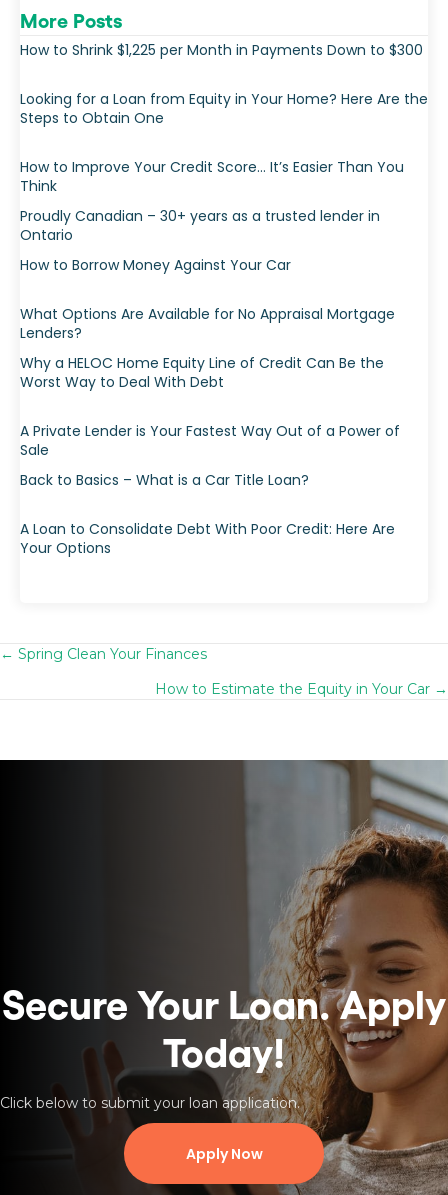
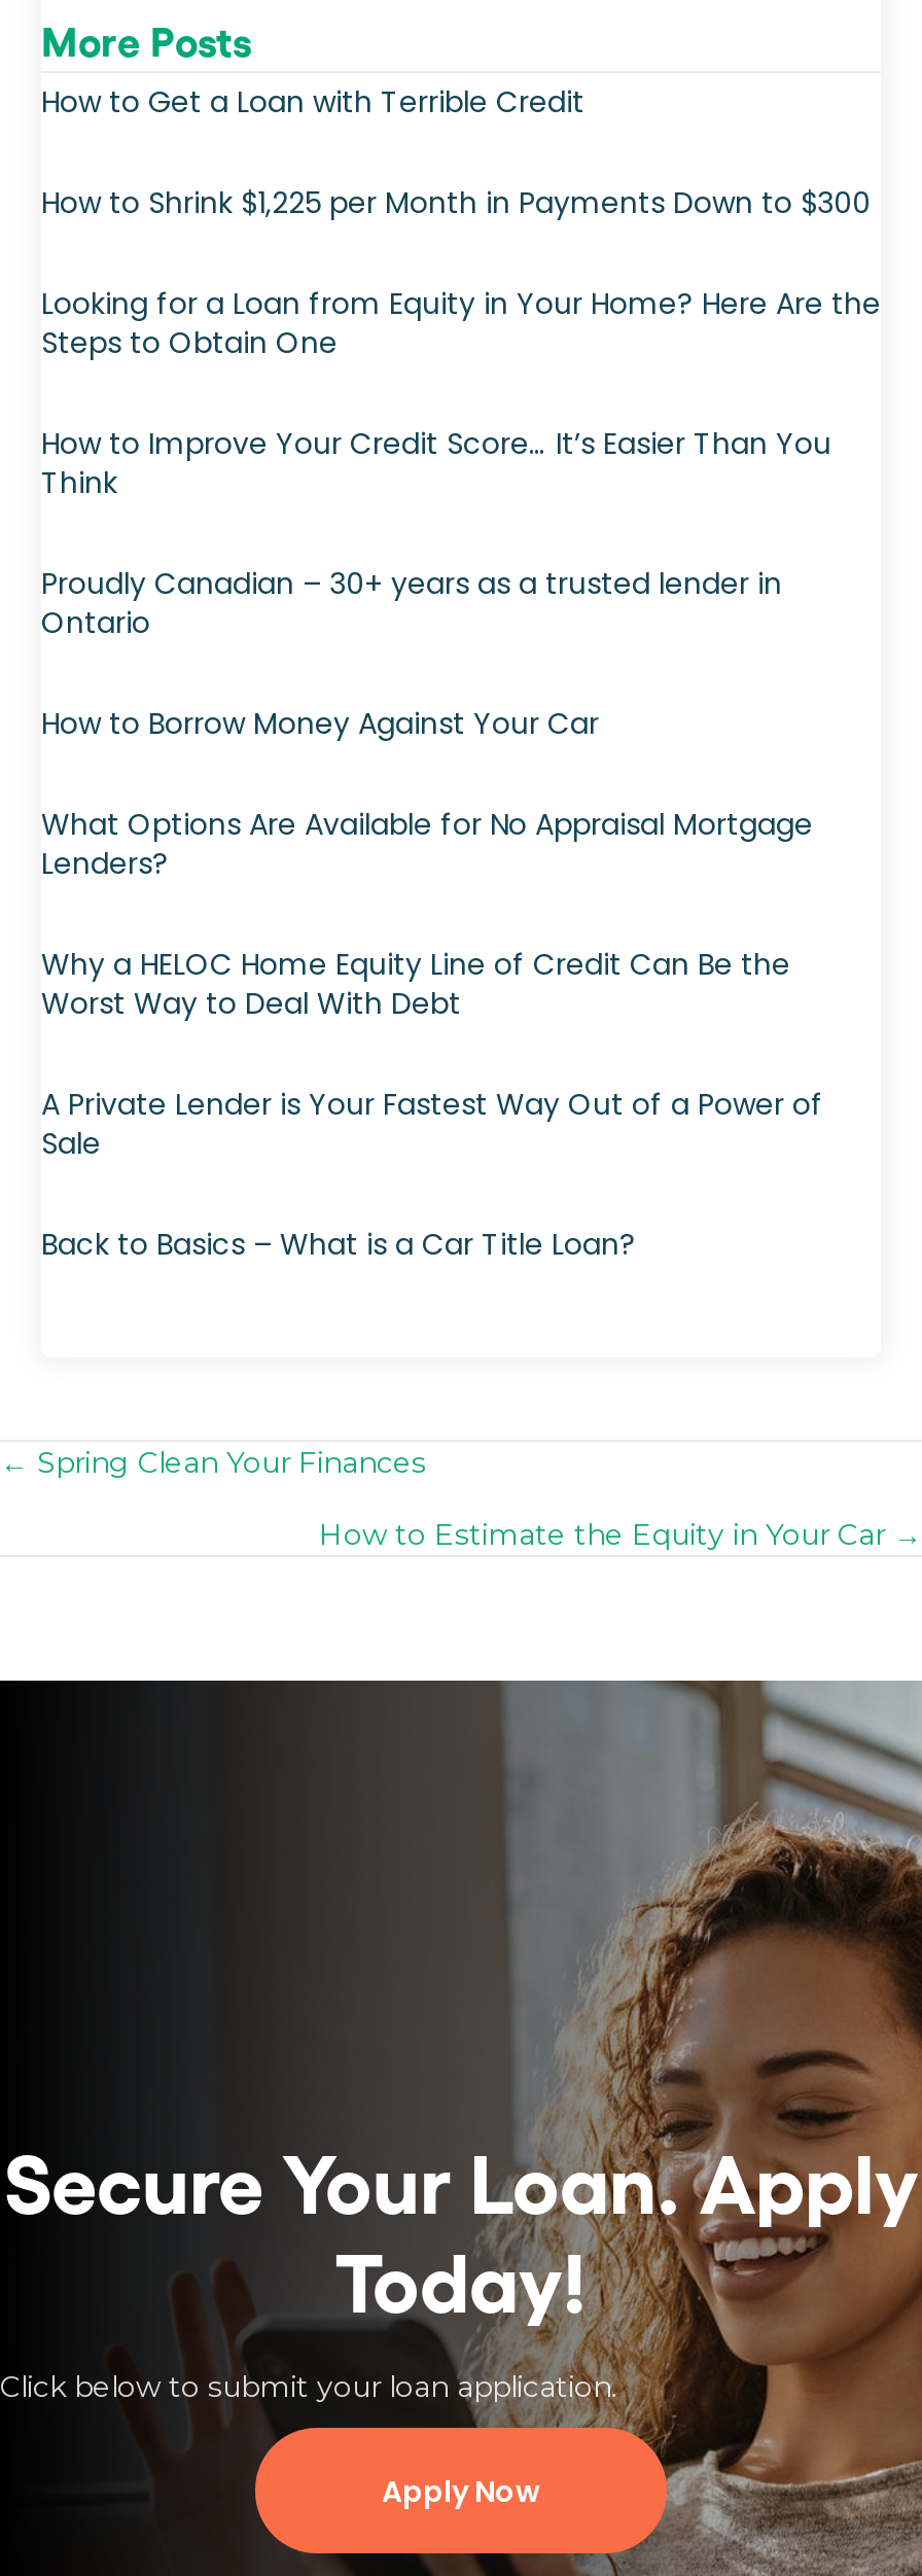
+ How to Get a Loan with Terrible Credit

moved down: How to Borrow Money Against Your Car | What Options Are Available for No Appraisal Mortgage | Lenders?

moved down: Why a HELOC Home Equity Line of Credit Can Be the | Worst Way to Deal With Debt | A Private Lender is Your Fastest Way Out of a Power of | Sale

moved down: Back to Basics – What is a Car Title Loan?

- A Loan to Consolidate Debt With Poor Credit: Here Are
- Your Options
